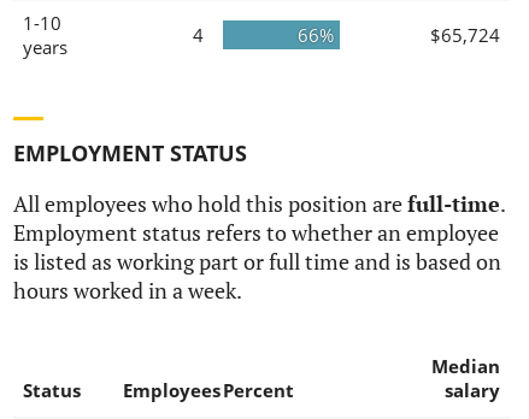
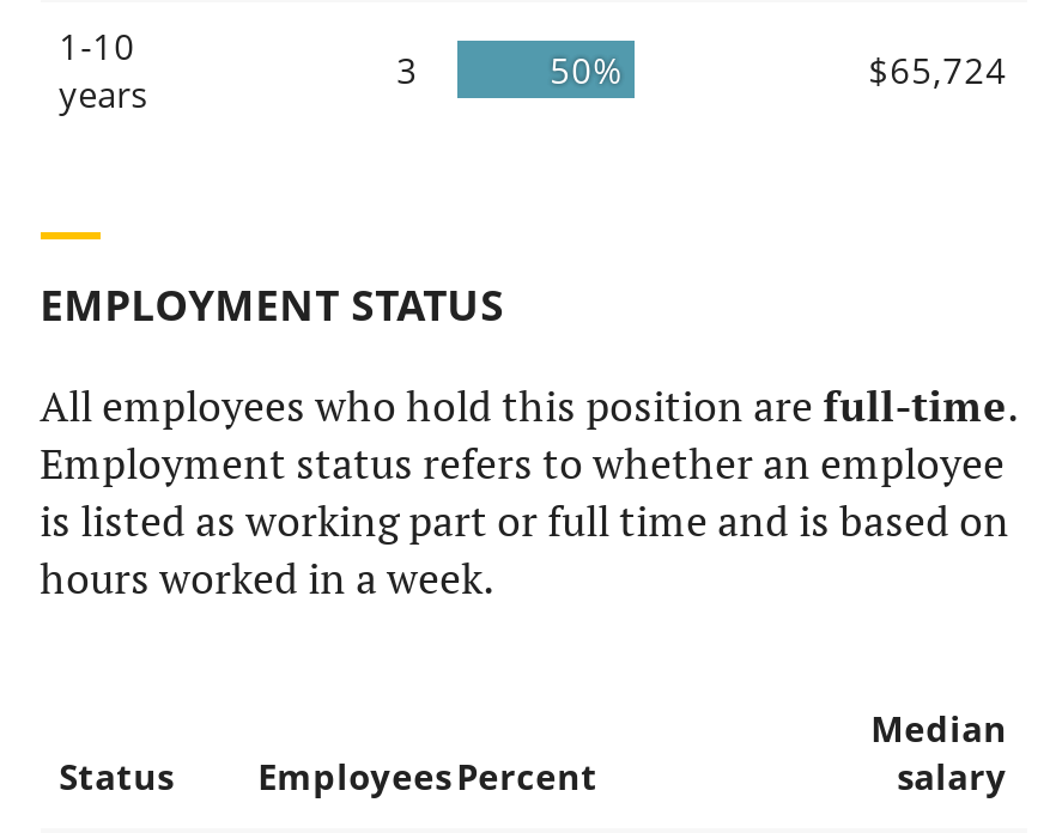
- 4
+ 3

- 66%
+ 50%
